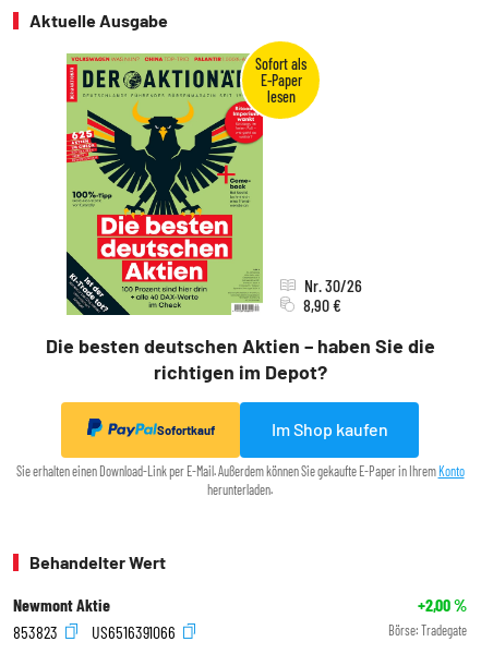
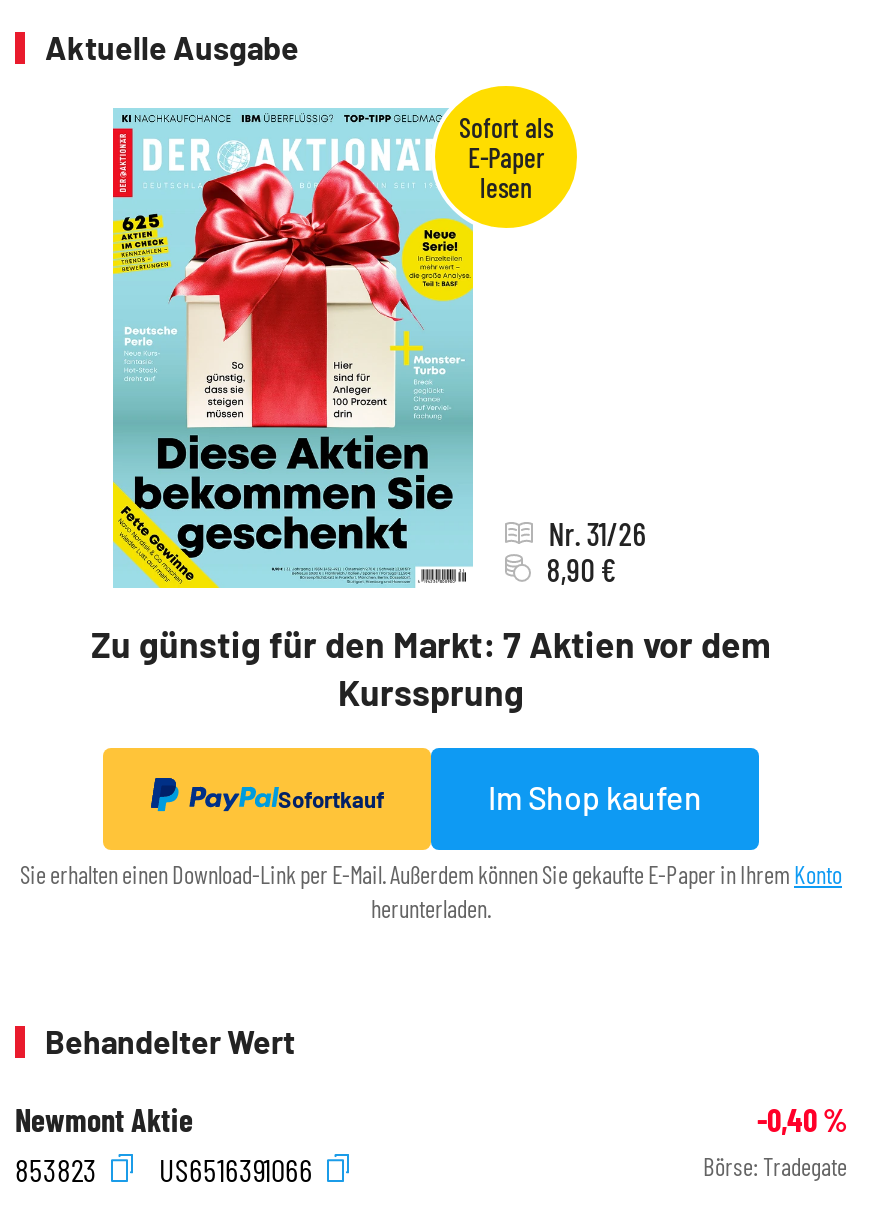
- [image]
- Die besten deutschen Aktien – haben Sie die
- richtigen im Depot?
+ [image]
+ Zu günstig für den Markt: 7 Aktien vor dem
+ Kurssprung

- Nr. 30/26
+ Nr. 31/26

- +2,00%
+ -0,40%
